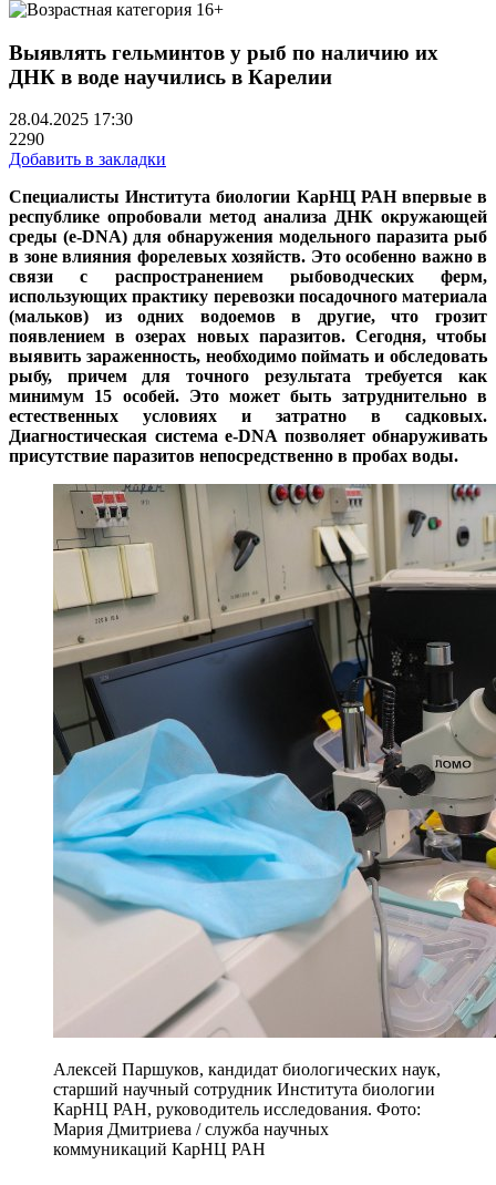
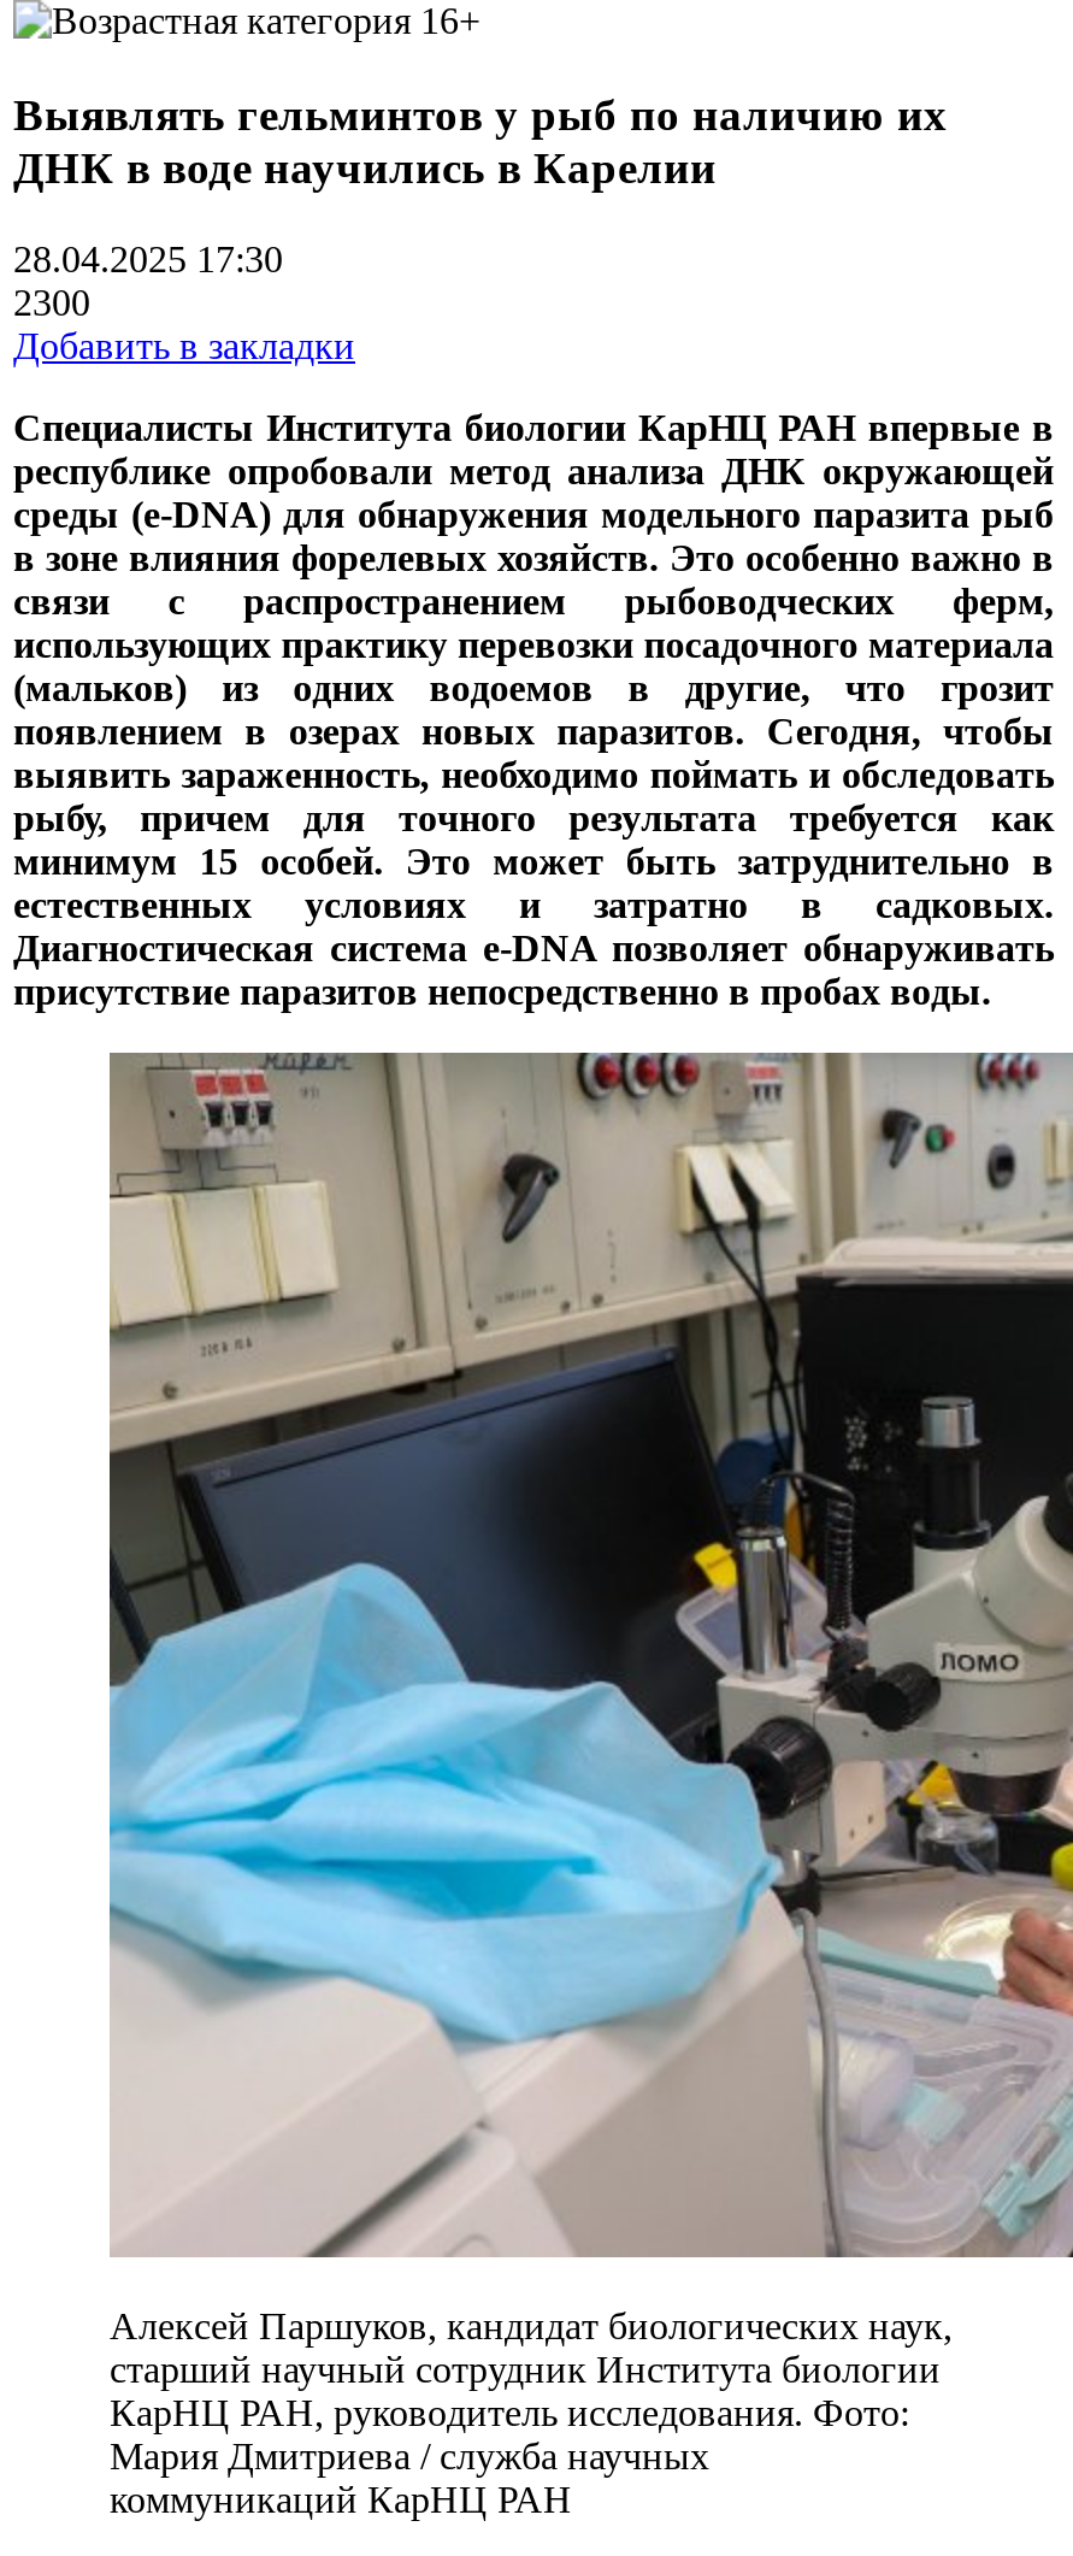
- 2290
+ 2300
